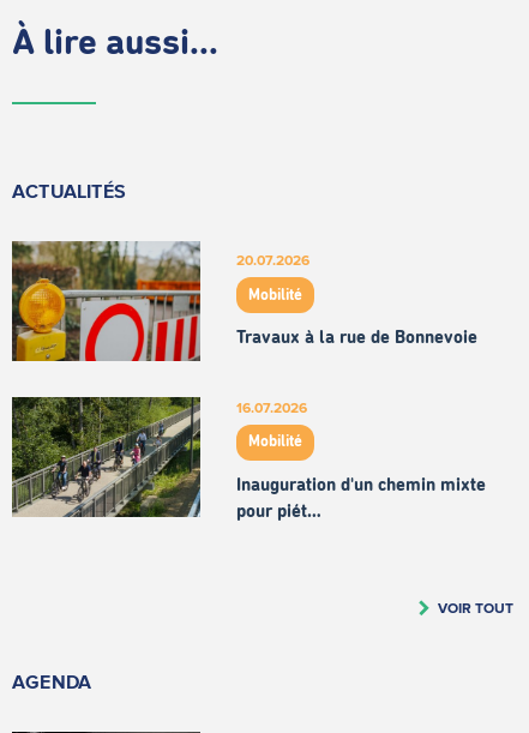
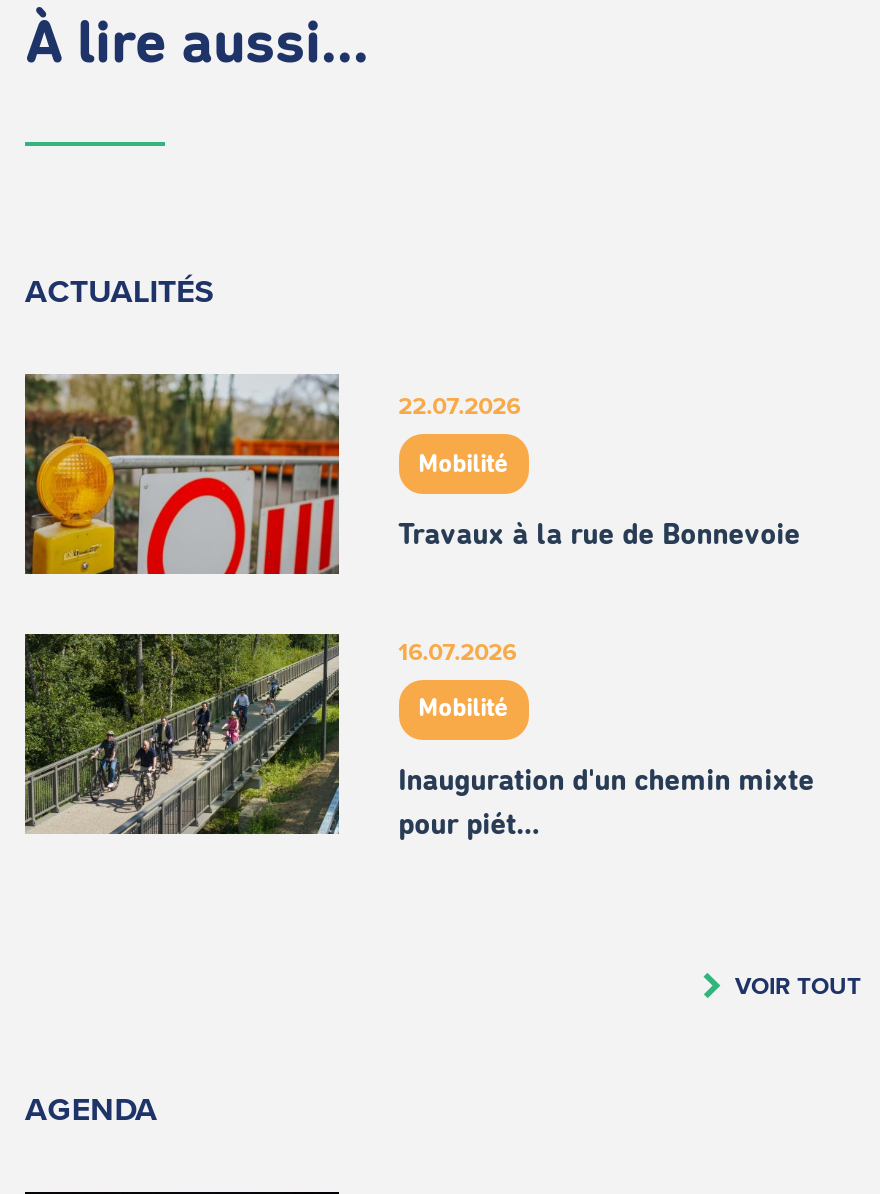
- 20.07.2026
+ 22.07.2026
